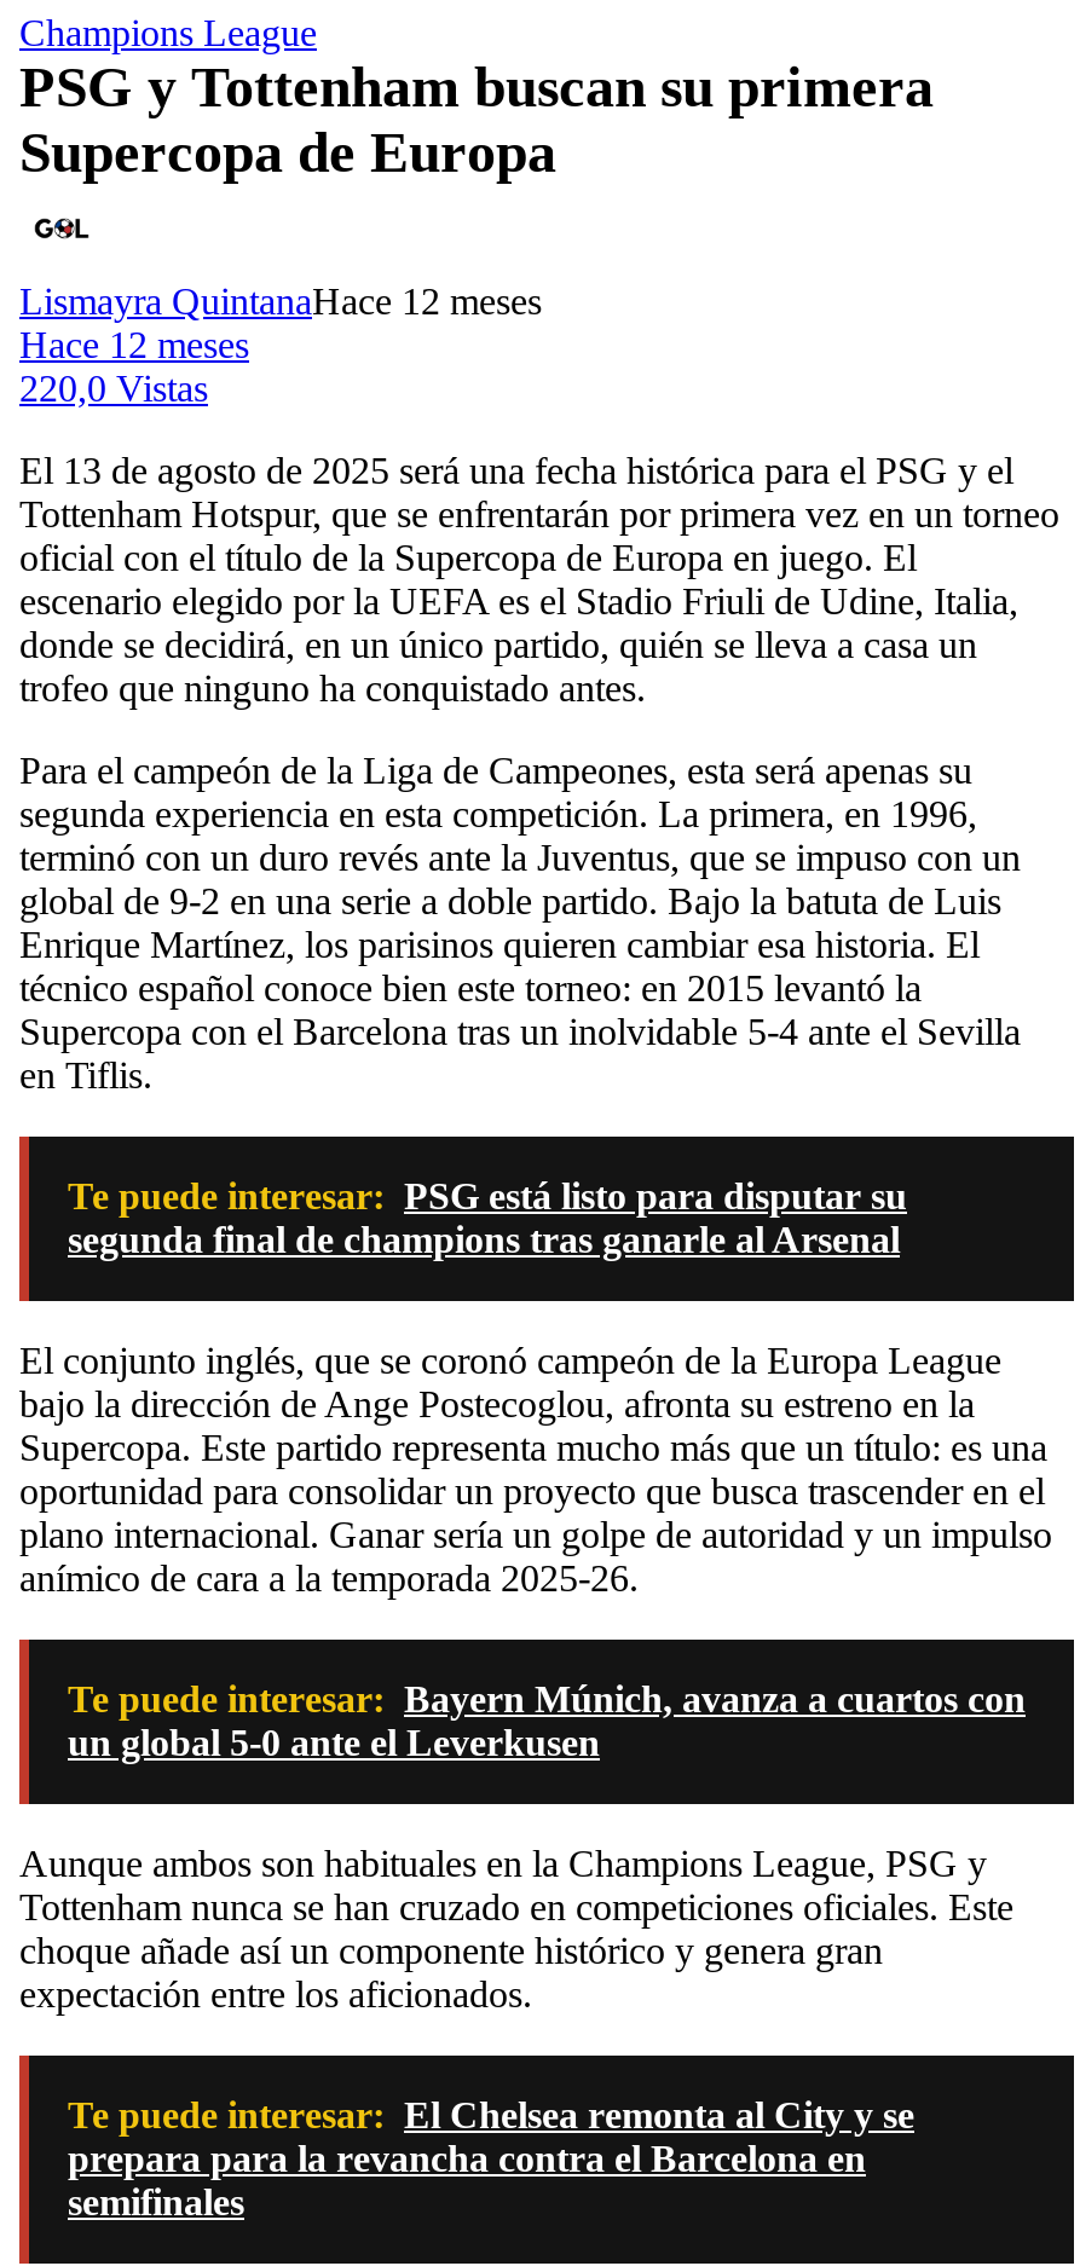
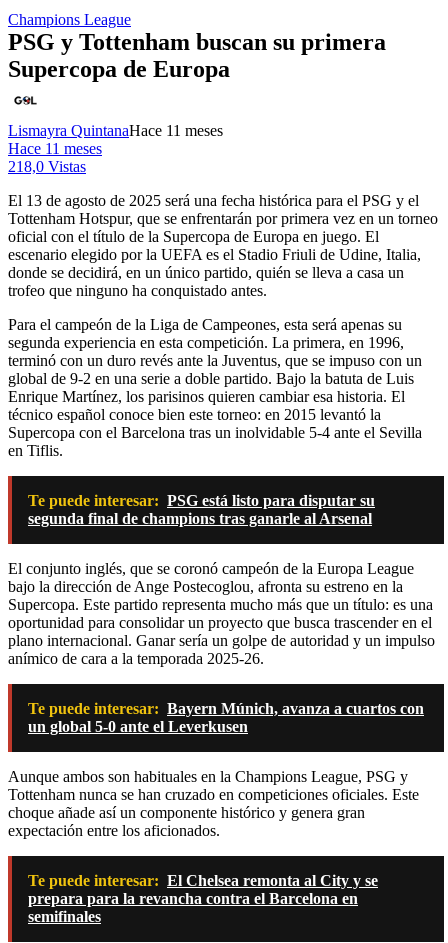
- Lismayra QuintanaHace 12 meses
+ Lismayra QuintanaHace 11 meses

- Hace 12 meses
+ Hace 11 meses

- 220,0 Vistas
+ 218,0 Vistas
